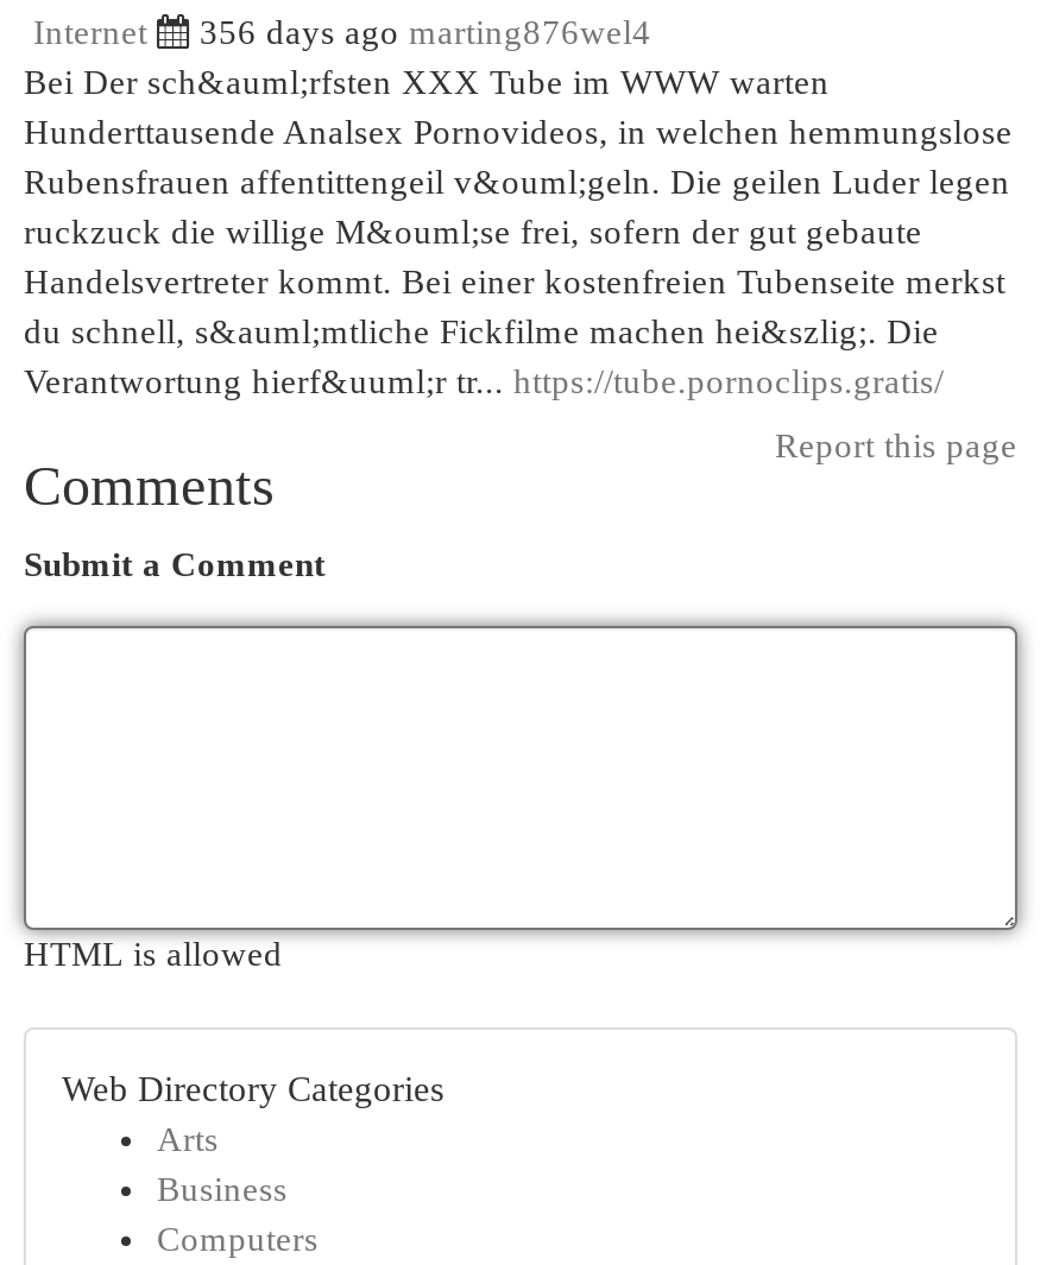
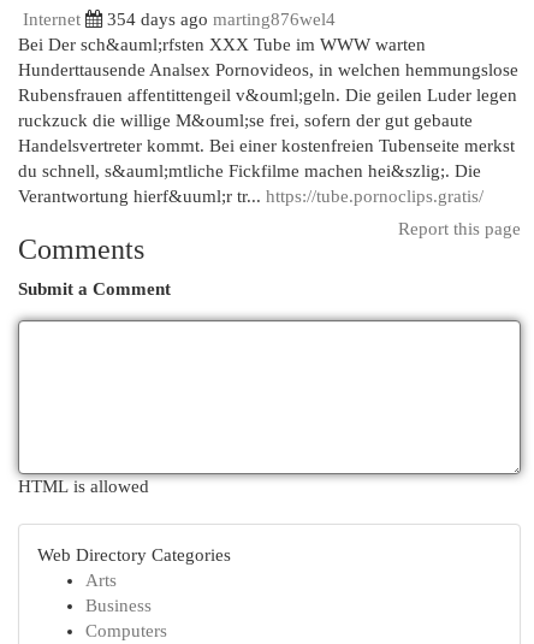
- 356 days ago marting876wel4
+ 354 days ago marting876wel4
